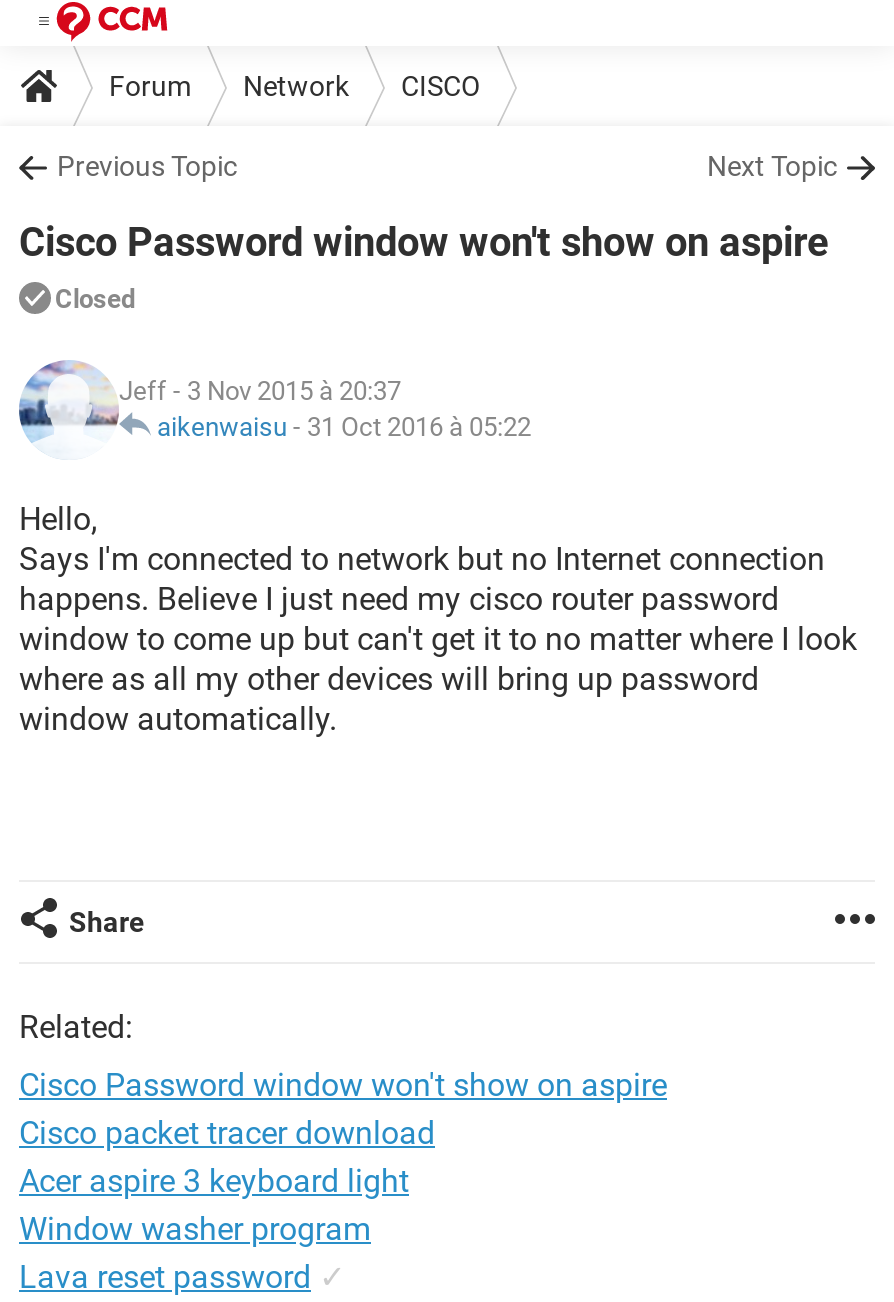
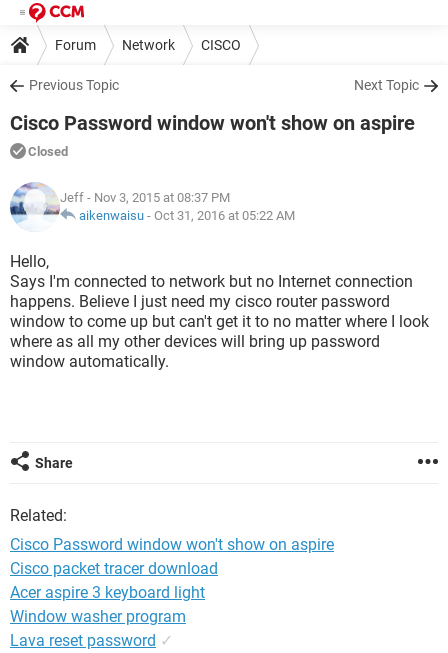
- Jeff - 3 Nov 2015 à 20:37
- aikenwaisu - 31 Oct 2016 à 05:22
+ Jeff - Nov 3, 2015 at 08:37 PM
+ aikenwaisu - Oct 31, 2016 at 05:22 AM
